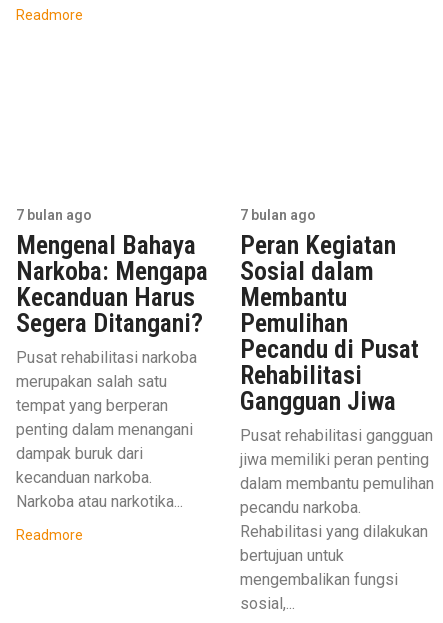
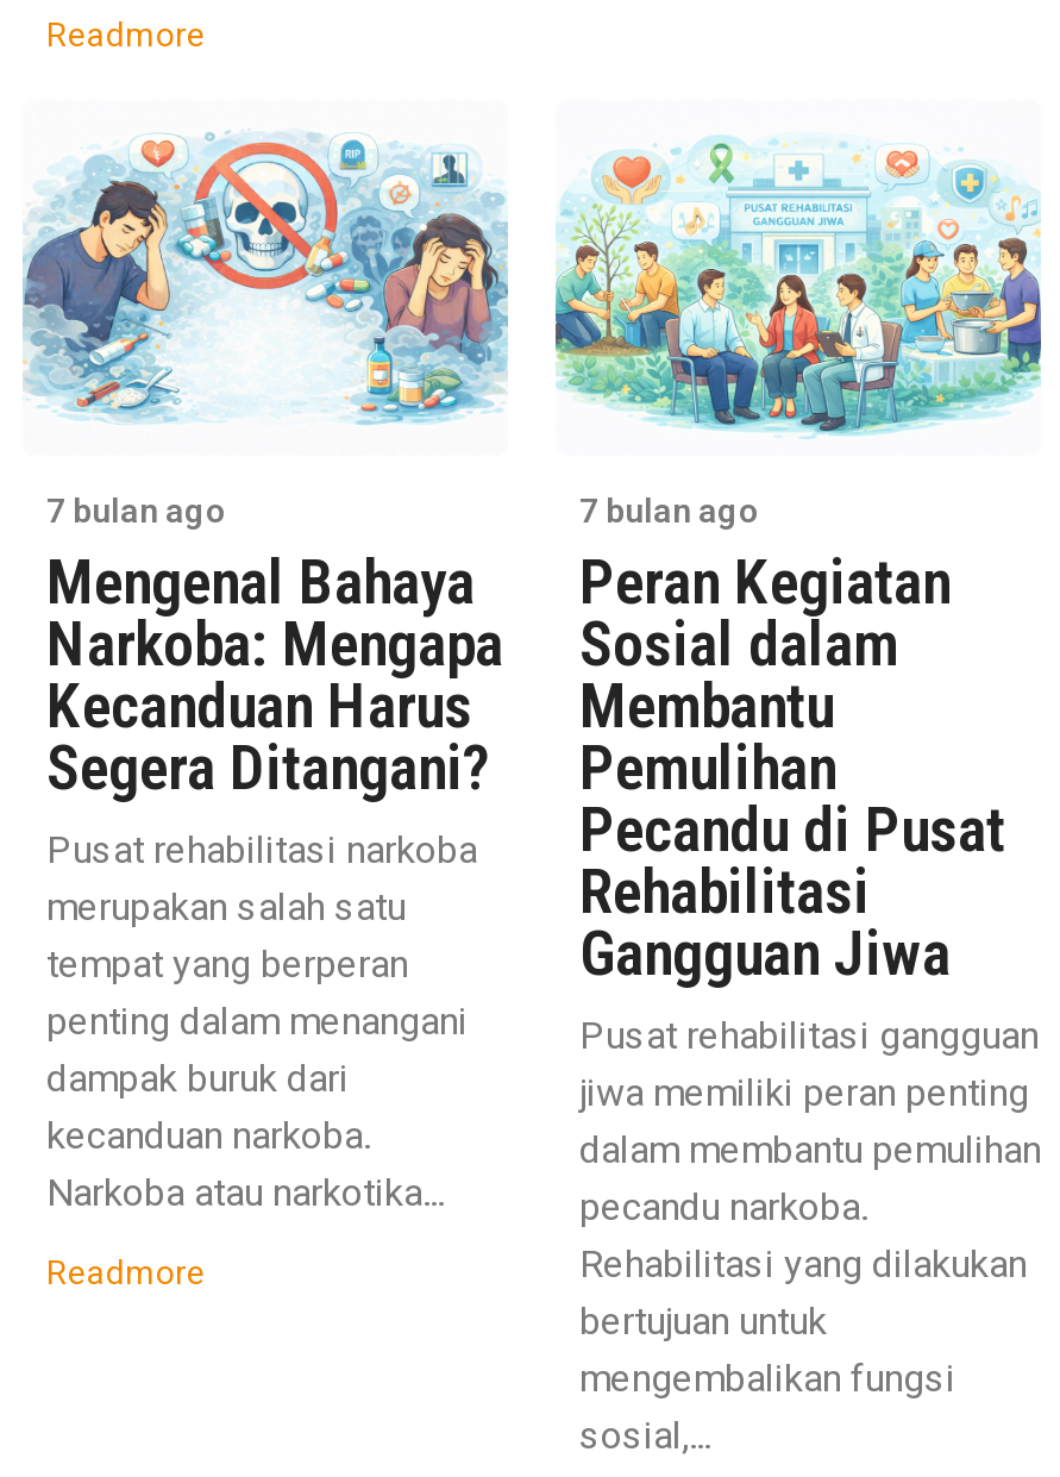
+ [image]

+ [image]
